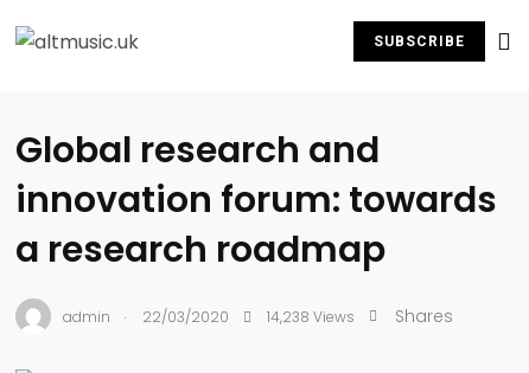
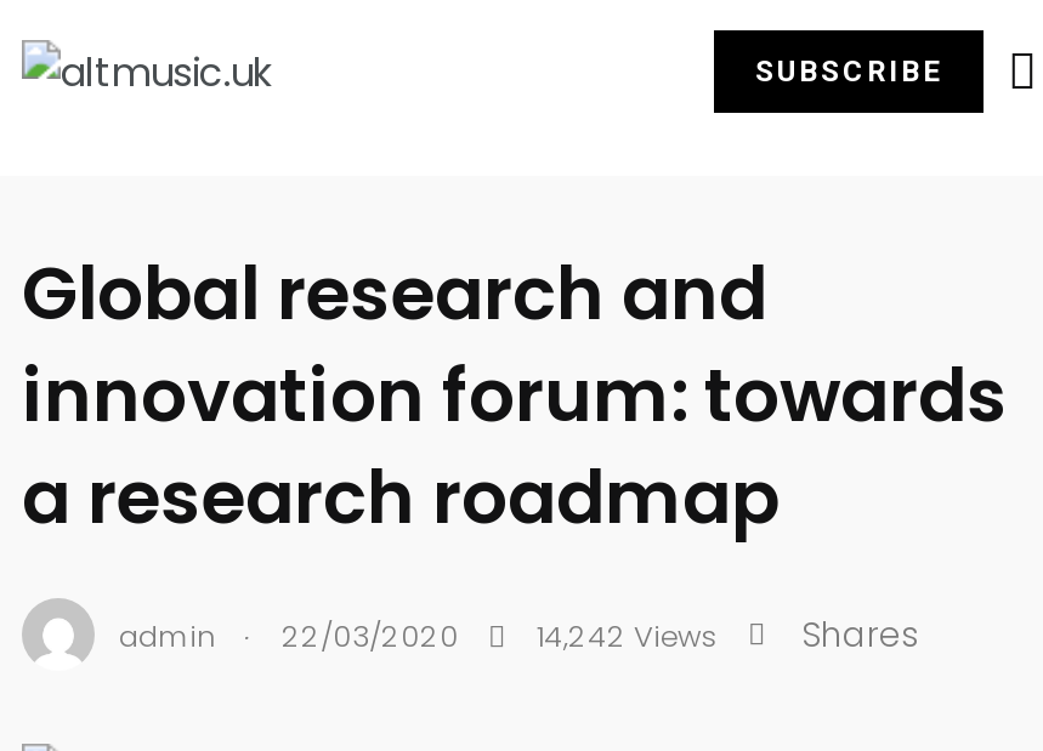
- admin 22/03/2020 14,238 Views Shares
+ admin 22/03/2020 14,242 Views Shares
